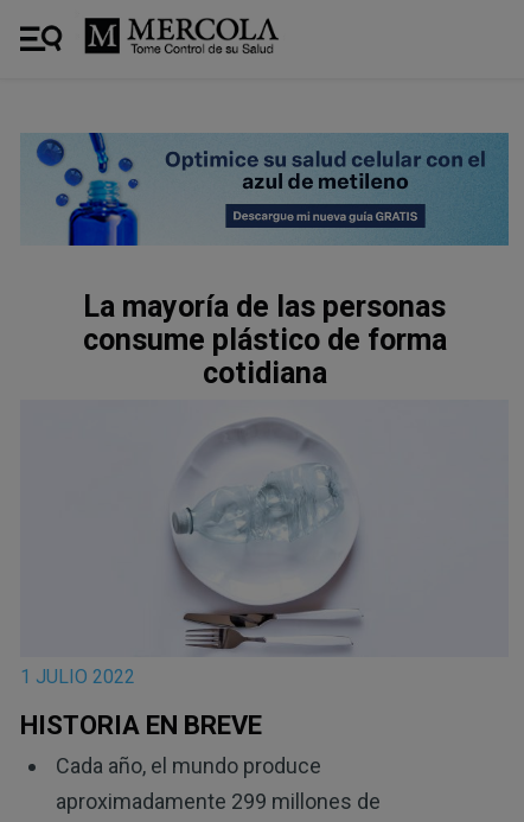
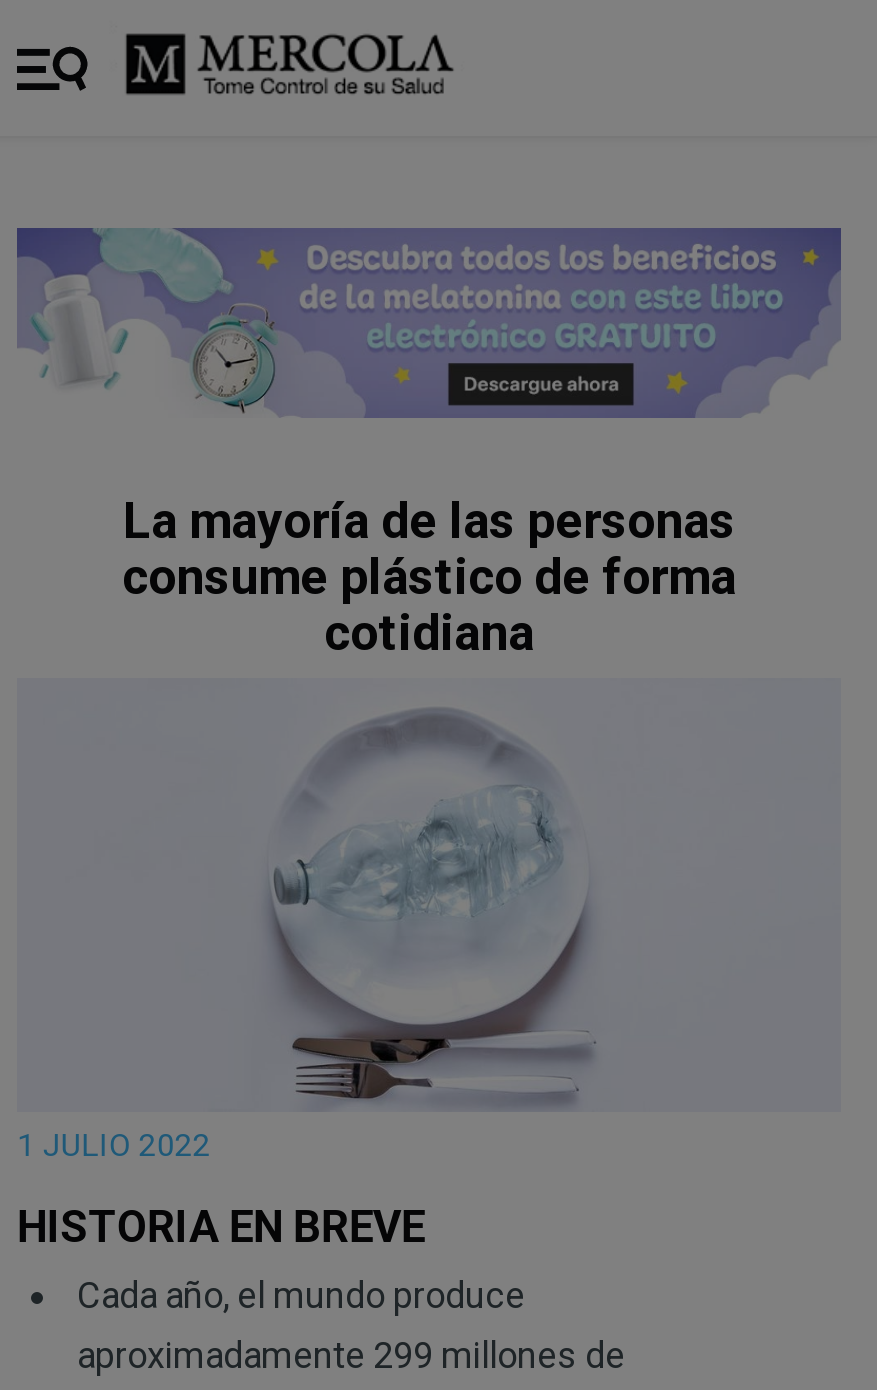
- [image]
+ [image]
